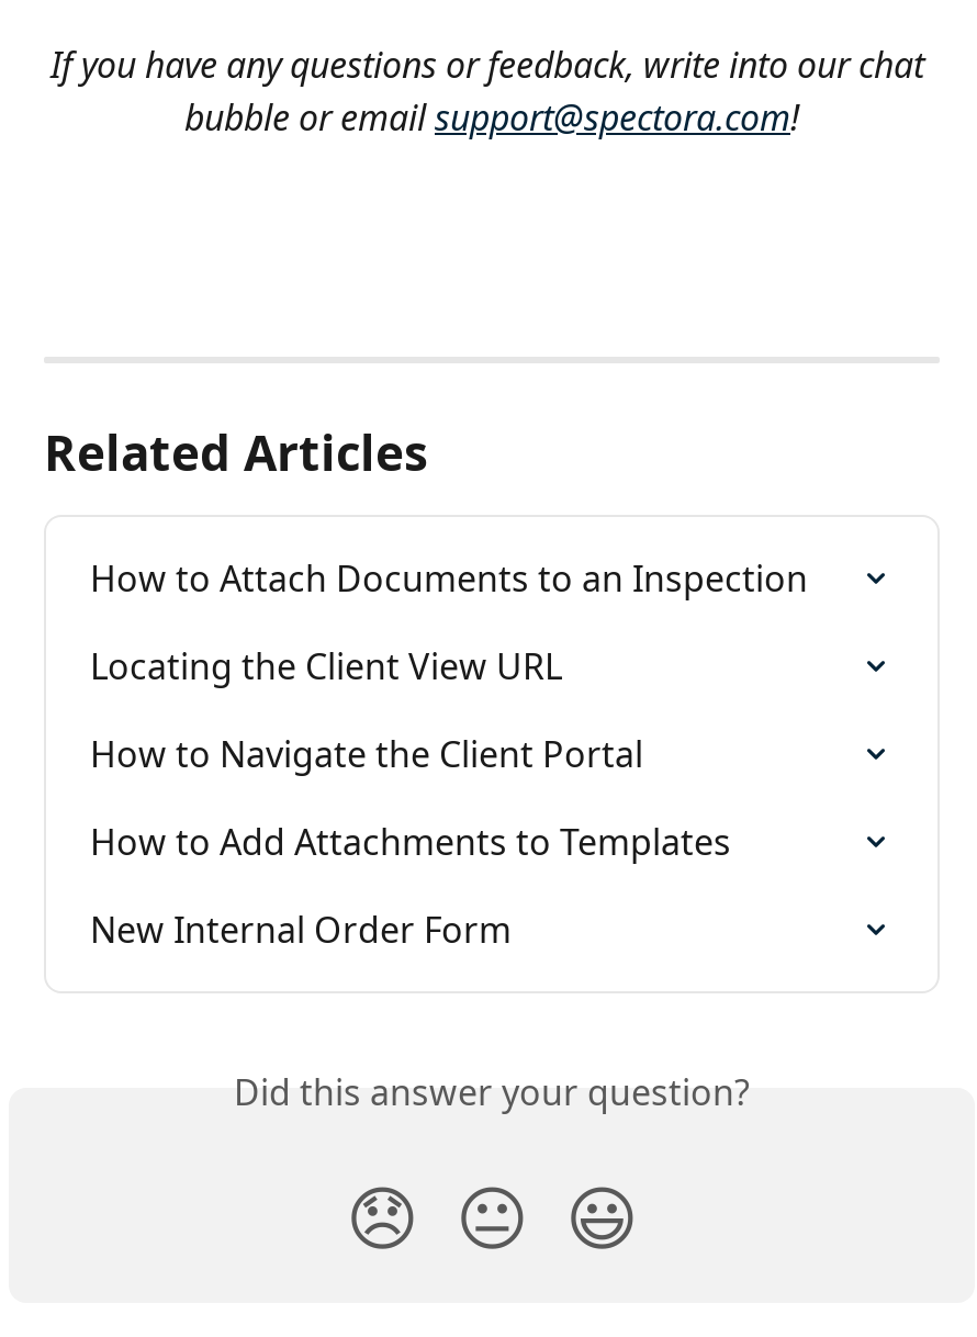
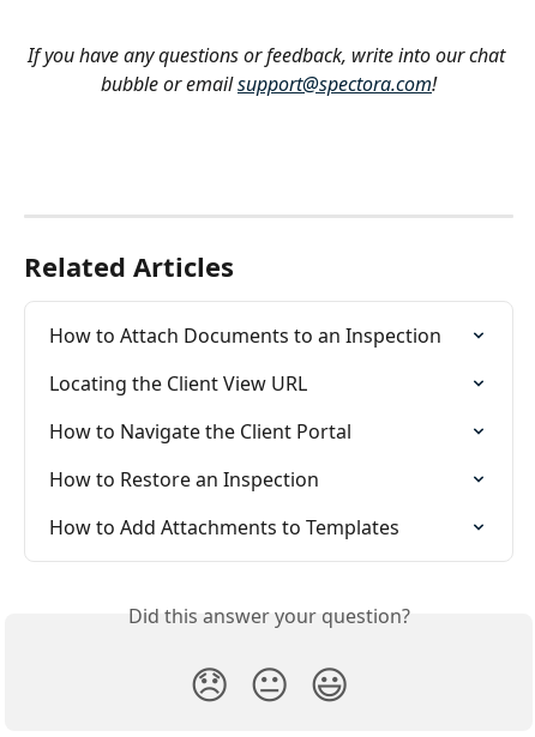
+ How to Restore an Inspection

moved down: How to Add Attachments to Templates

- New Internal Order Form
